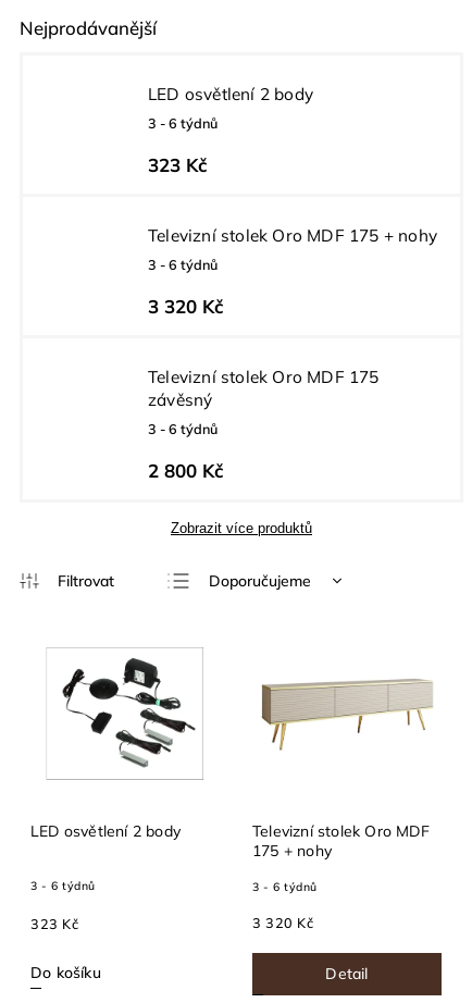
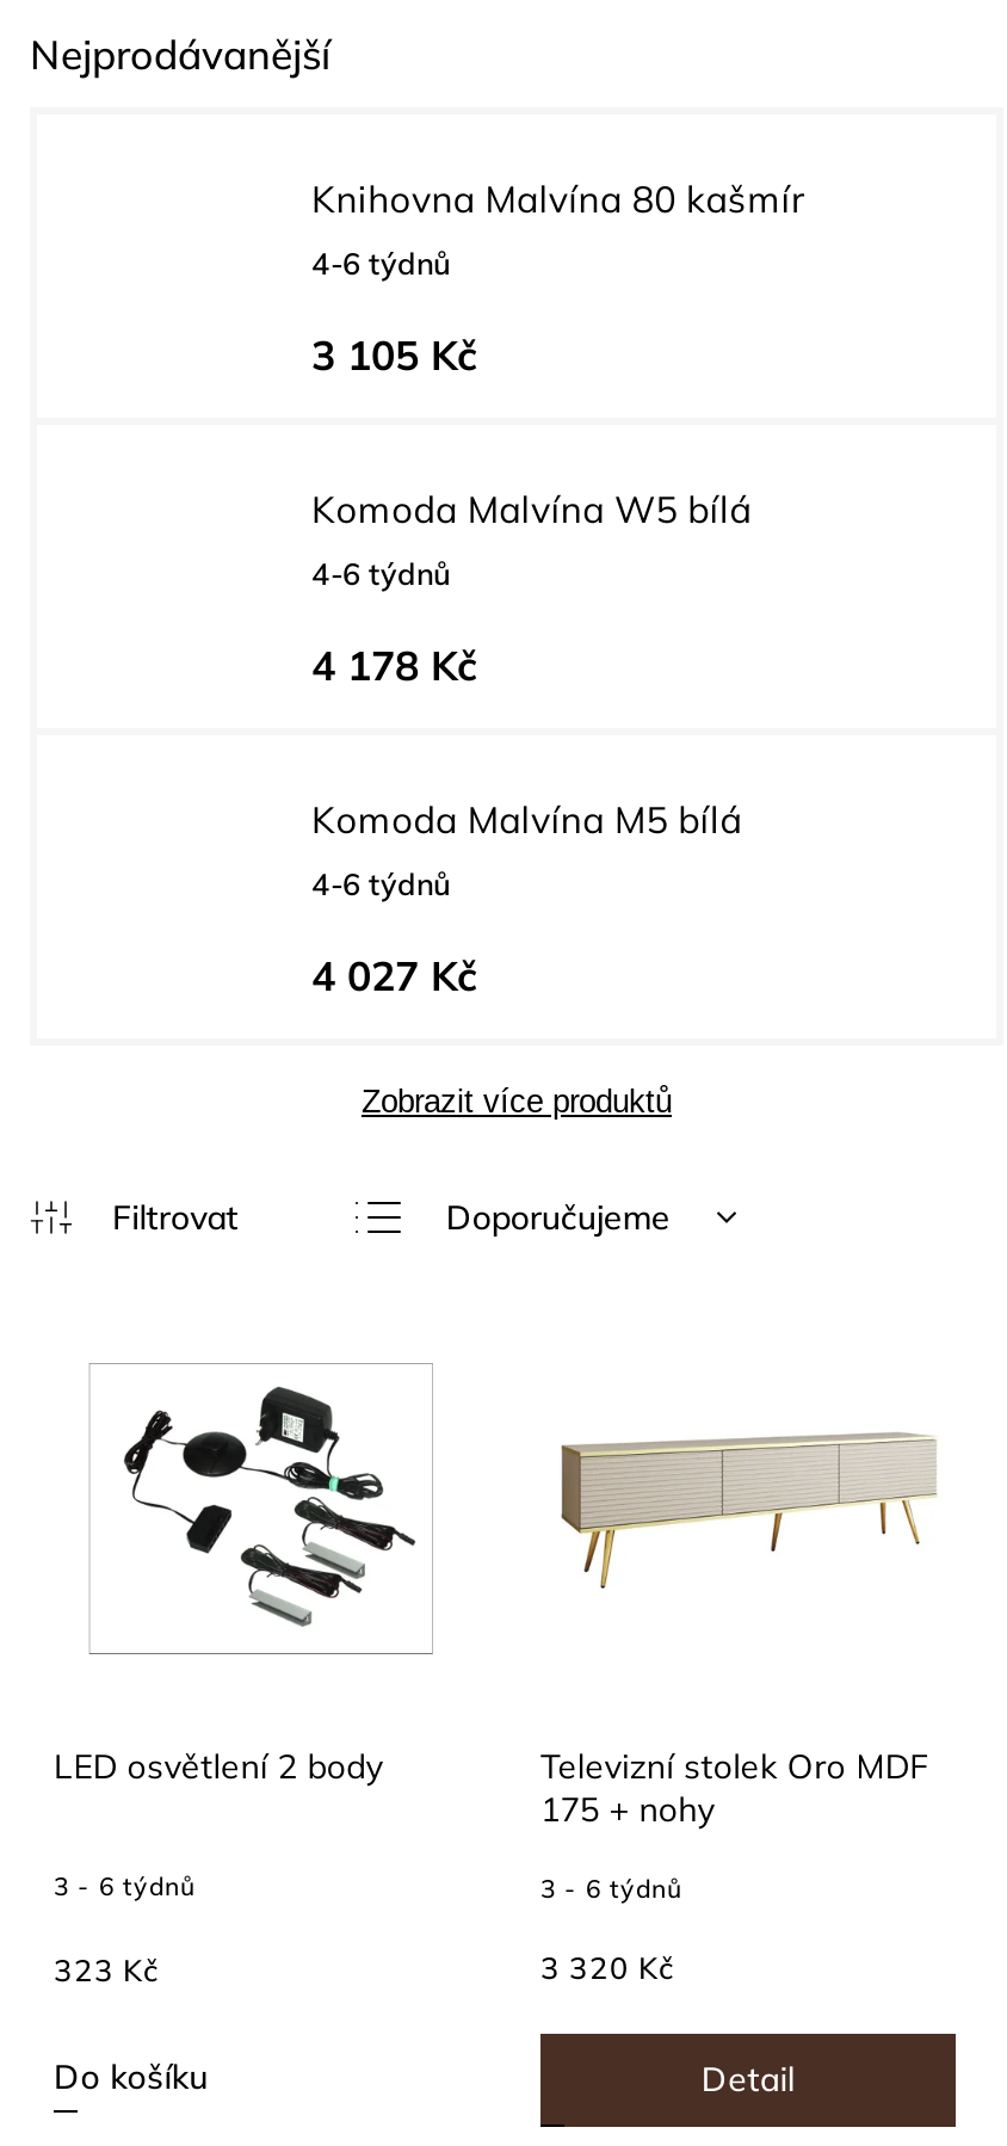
- LED osvětlení 2 body
+ Knihovna Malvína 80 kašmír

- 3 - 6 týdnů
+ 4-6 týdnů

- 323 Kč
+ 3 105 Kč

- Televizní stolek Oro MDF 175 + nohy
+ Komoda Malvína W5 bílá

- 3 - 6 týdnů
+ 4-6 týdnů

- 3 320 Kč
+ 4 178 Kč

- Televizní stolek Oro MDF 175
- závěsný
+ Komoda Malvína M5 bílá

- 3 - 6 týdnů
+ 4-6 týdnů

- 2 800 Kč
+ 4 027 Kč
